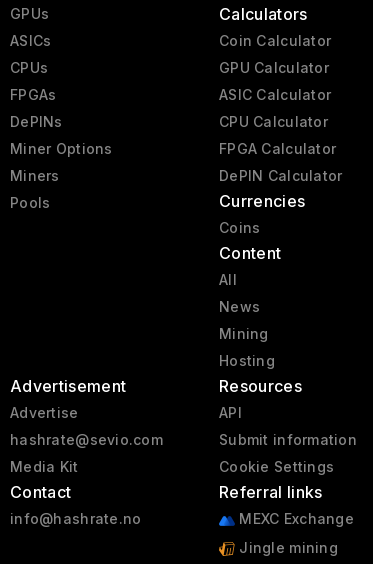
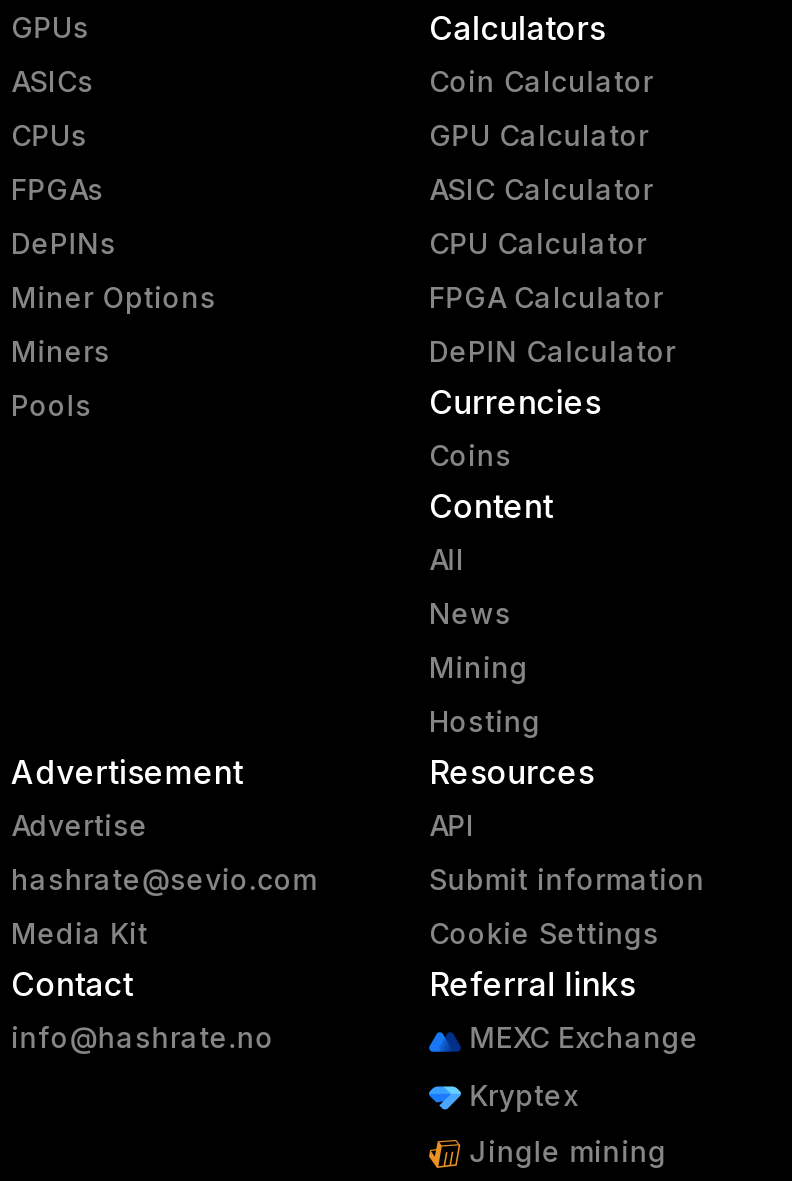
+ Kryptex
